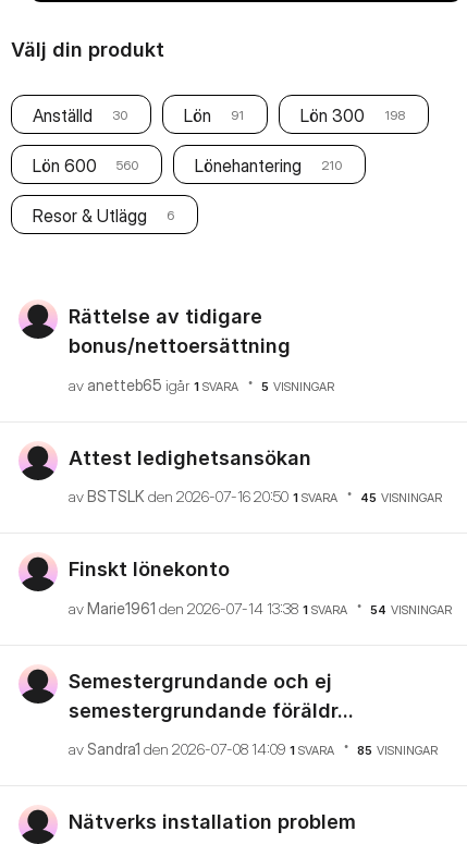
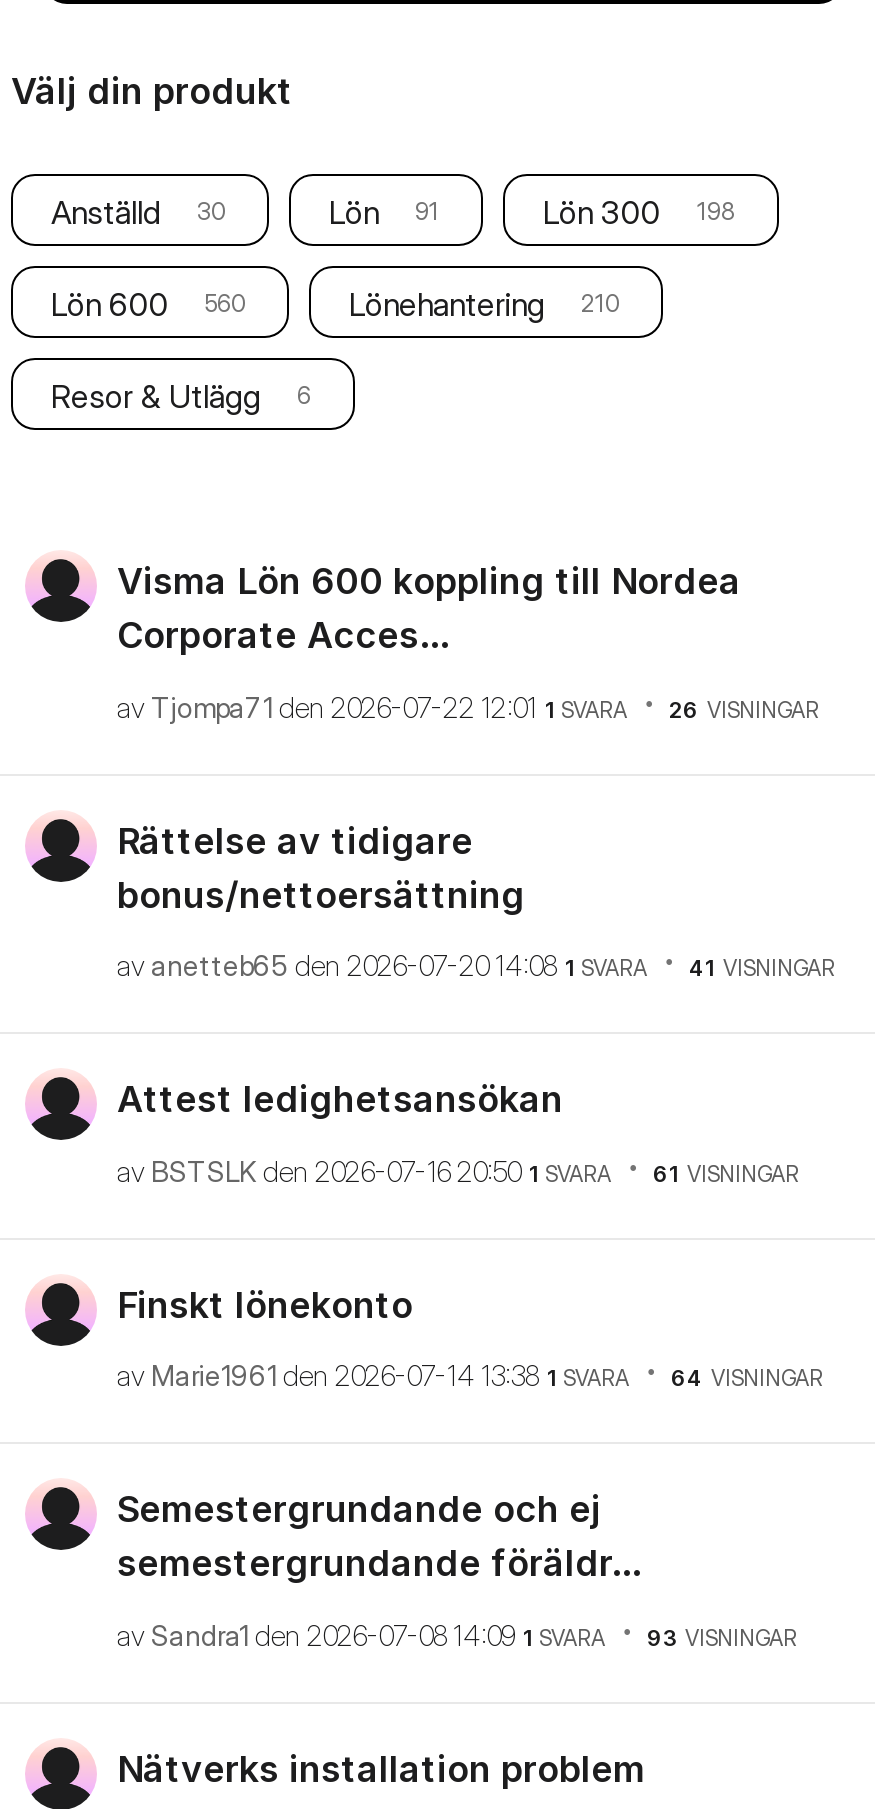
+ Visma Lön 600 koppling till Nordea
+ Corporate Acces...
+ av Tjompa71 den 2026-07-22 12:01 1 SVARA
+ 26 VISNINGAR

- av anetteb65 igår 1 SVARA
- 5 VISNINGAR
+ av anetteb65 den 2026-07-20 14:08 1 SVARA
+ 41 VISNINGAR

- av BSTSLK den 2026-07-16 20:50 1 SVARA 45 VISNINGAR
+ av BSTSLK den 2026-07-16 20:50 1 SVARA 61 VISNINGAR

- av Marie1961 den 2026-07-14 13:38 1 SVARA 54 VISNINGAR
+ av Marie1961 den 2026-07-14 13:38 1 SVARA 64 VISNINGAR

- av Sandra1 den 2026-07-08 14:09 1 SVARA 85 VISNINGAR
+ av Sandra1 den 2026-07-08 14:09 1 SVARA 93 VISNINGAR
